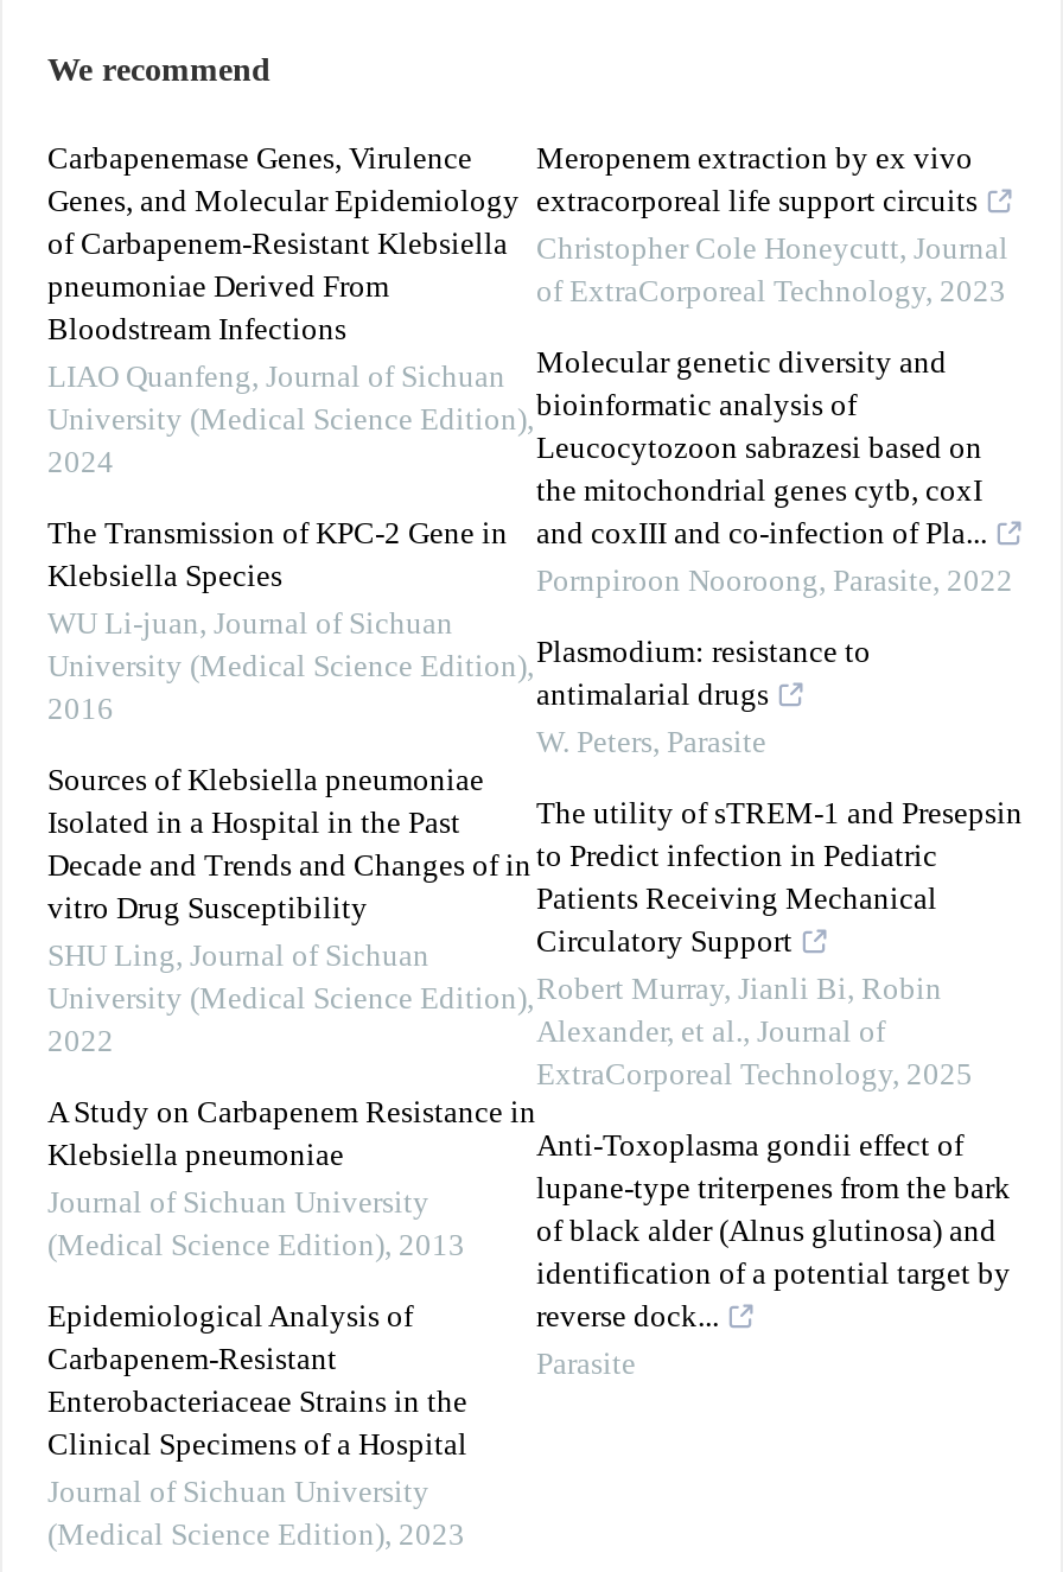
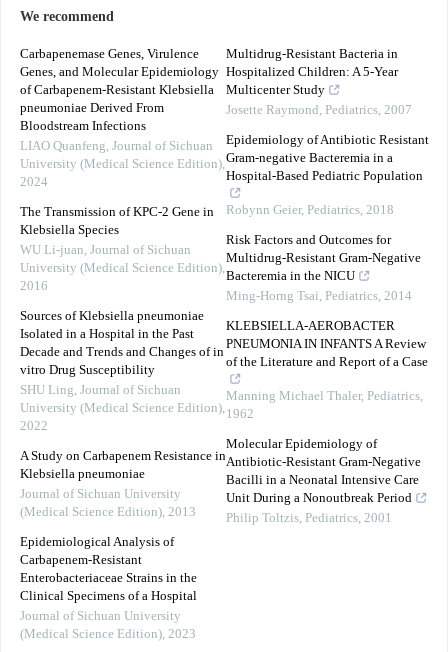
- Meropenem extraction by ex vivo
- extracorporeal life support circuits
- Christopher Cole Honeycutt, Journal
- of ExtraCorporeal Technology, 2023
- Molecular genetic diversity and
- bioinformatic analysis of
- Leucocytozoon sabrazesi based on
- the mitochondrial genes cytb, coxI
- and coxIII and co-infection of Pla...
- Pornpiroon Nooroong, Parasite, 2022
- Plasmodium: resistance to
- antimalarial drugs
- W. Peters, Parasite
- The utility of sTREM-1 and Presepsin
- to Predict infection in Pediatric
- Patients Receiving Mechanical
- Circulatory Support
- Robert Murray, Jianli Bi, Robin
- Alexander, et al., Journal of
- ExtraCorporeal Technology, 2025
- Anti-Toxoplasma gondii effect of
- lupane-type triterpenes from the bark
- of black alder (Alnus glutinosa) and
- identification of a potential target by
- reverse dock...
- Parasite
+ Multidrug-Resistant Bacteria in
+ Hospitalized Children: A 5-Year
+ Multicenter Study
+ Josette Raymond, Pediatrics, 2007
+ Epidemiology of Antibiotic Resistant
+ Gram-negative Bacteremia in a
+ Hospital-Based Pediatric Population
+ Robynn Geier, Pediatrics, 2018
+ Risk Factors and Outcomes for
+ Multidrug-Resistant Gram-Negative
+ Bacteremia in the NICU
+ Ming-Horng Tsai, Pediatrics, 2014
+ KLEBSIELLA-AEROBACTER
+ PNEUMONIA IN INFANTS A Review
+ of the Literature and Report of a Case
+ Manning Michael Thaler, Pediatrics,
+ 1962
+ Molecular Epidemiology of
+ Antibiotic-Resistant Gram-Negative
+ Bacilli in a Neonatal Intensive Care
+ Unit During a Nonoutbreak Period
+ Philip Toltzis, Pediatrics, 2001
